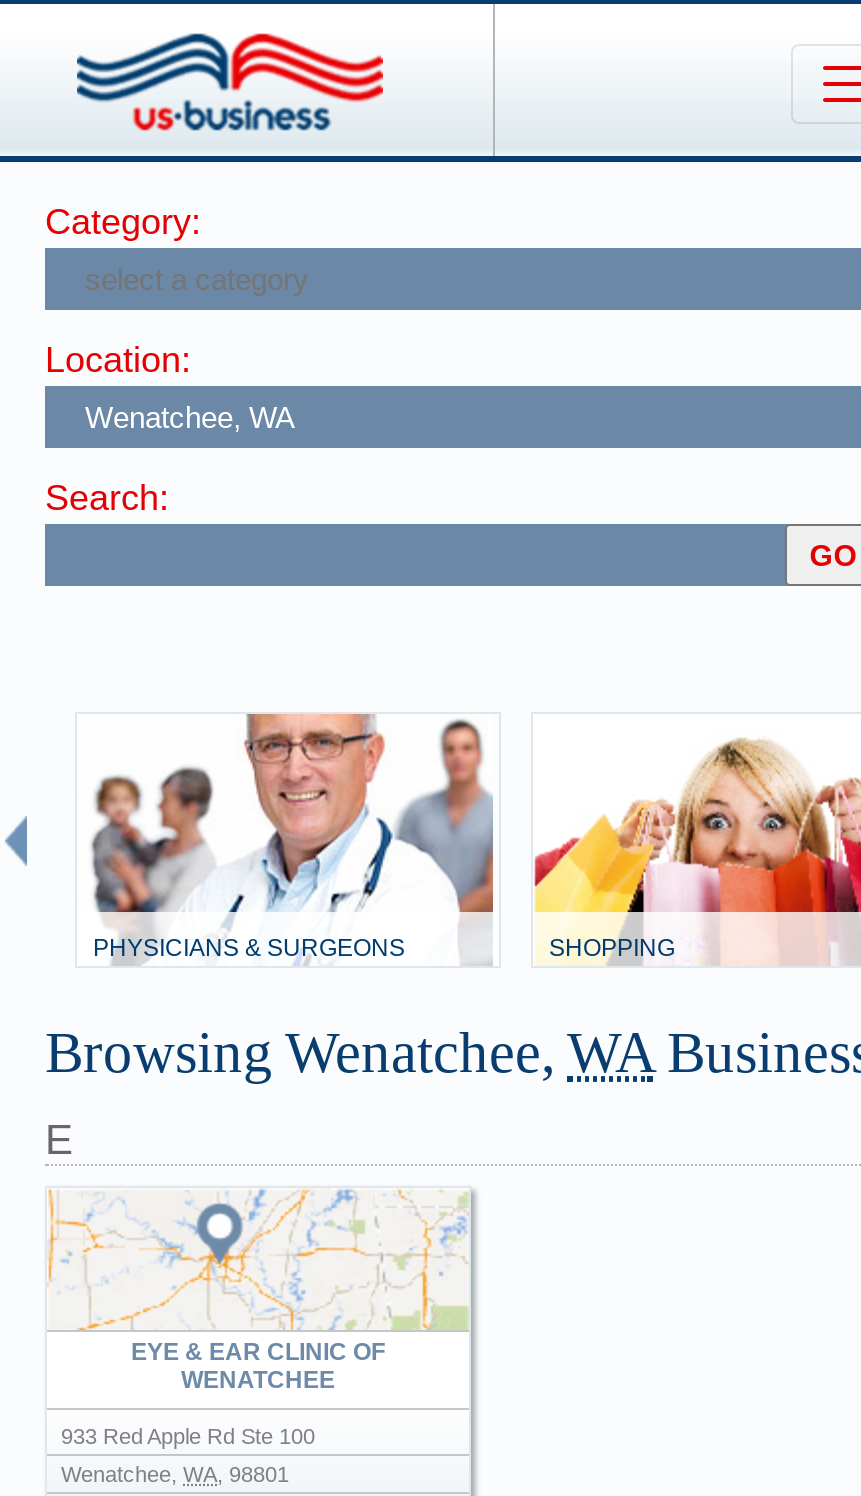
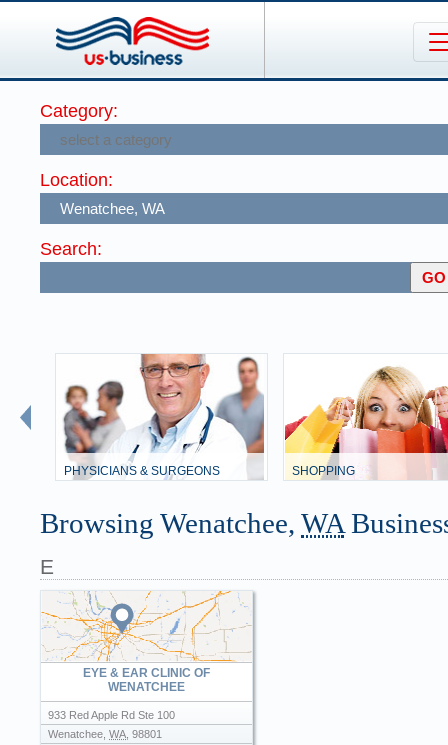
- [image]
+ [image]
